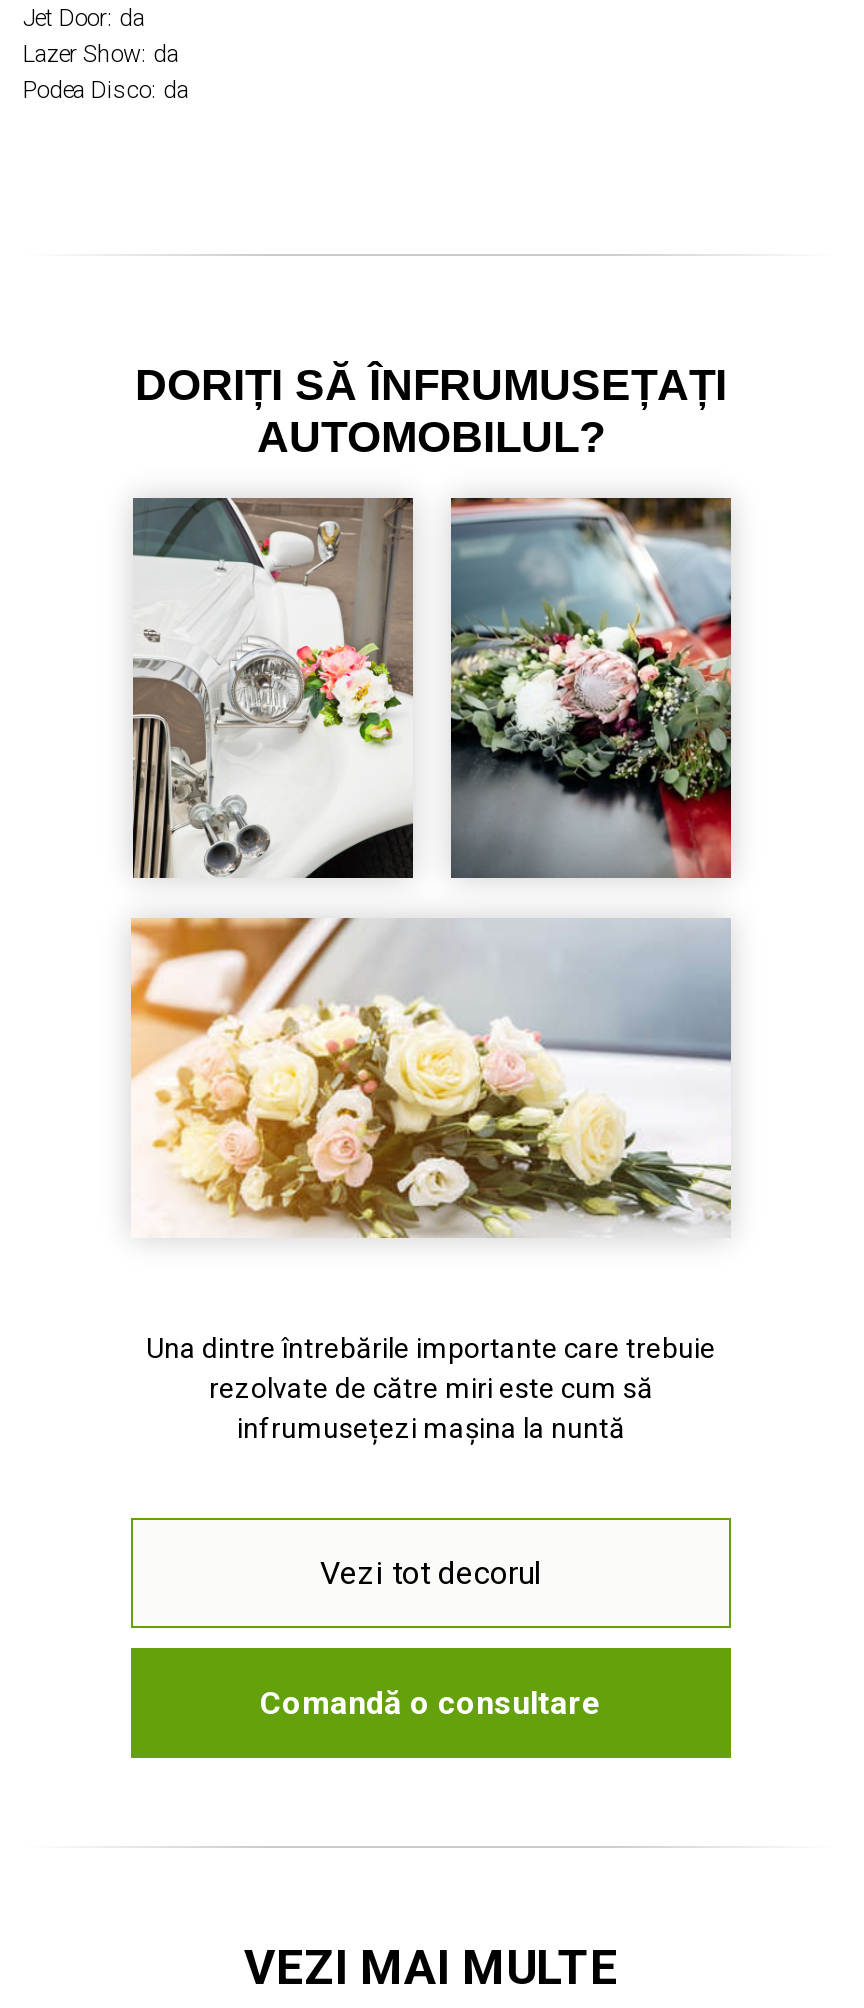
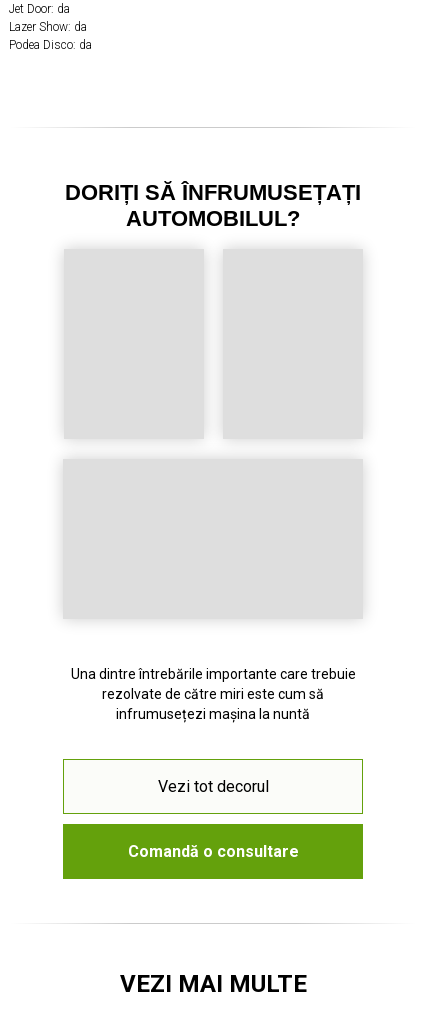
- [image]

- [image]

- [image]
